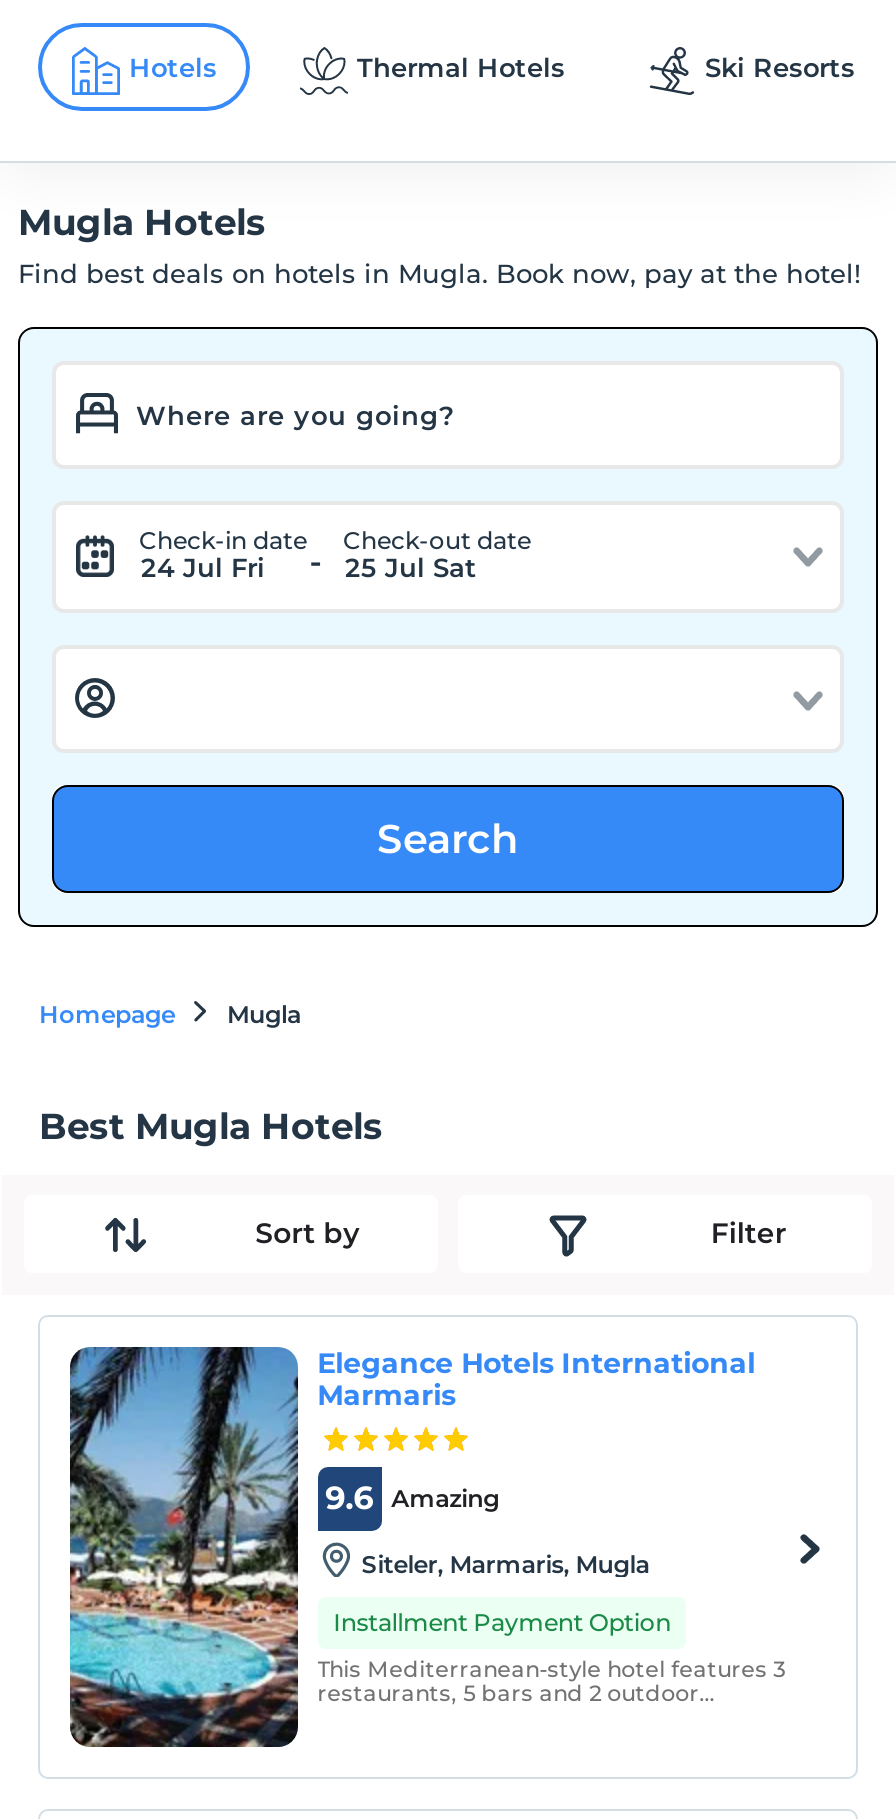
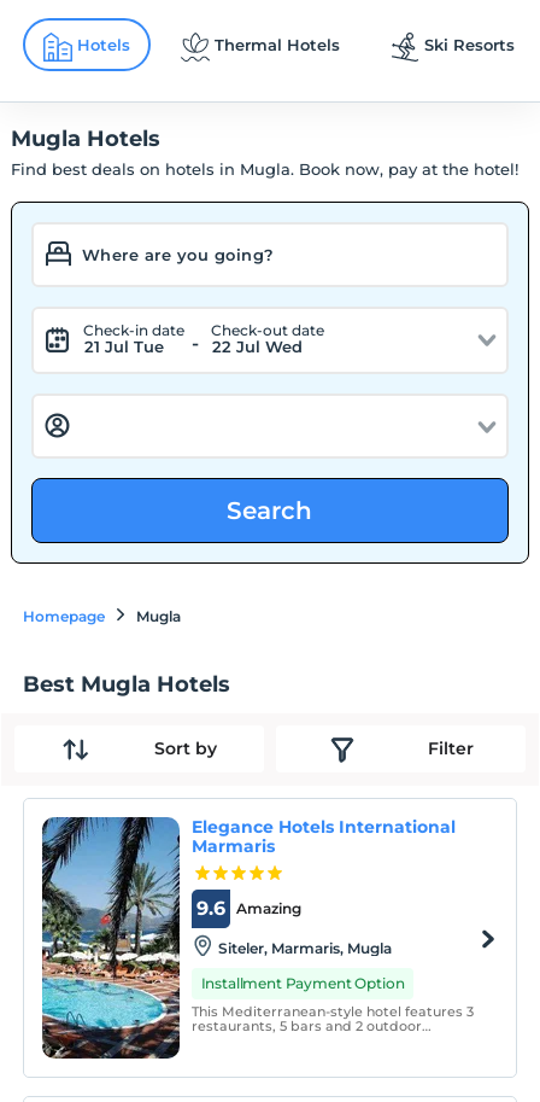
- 24 Jul Fri
+ 21 Jul Tue

- 25 Jul Sat
+ 22 Jul Wed
